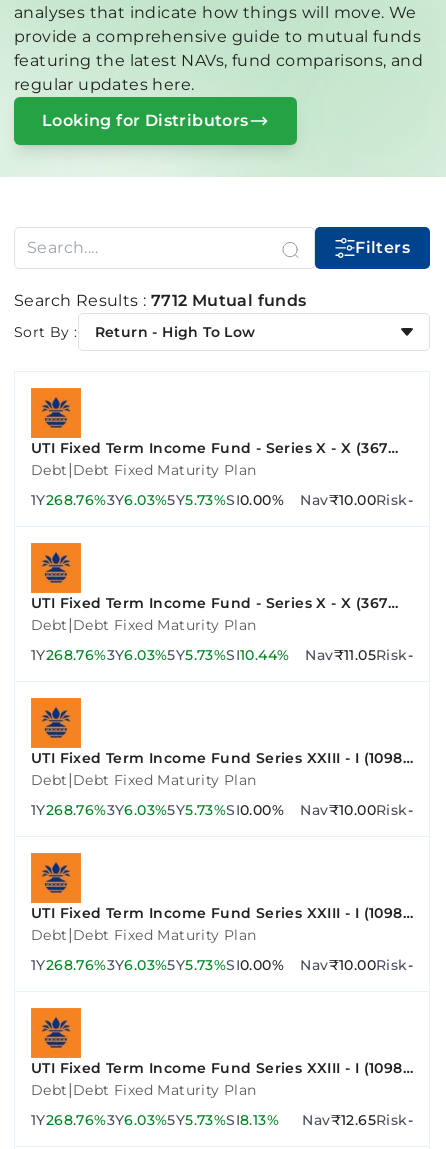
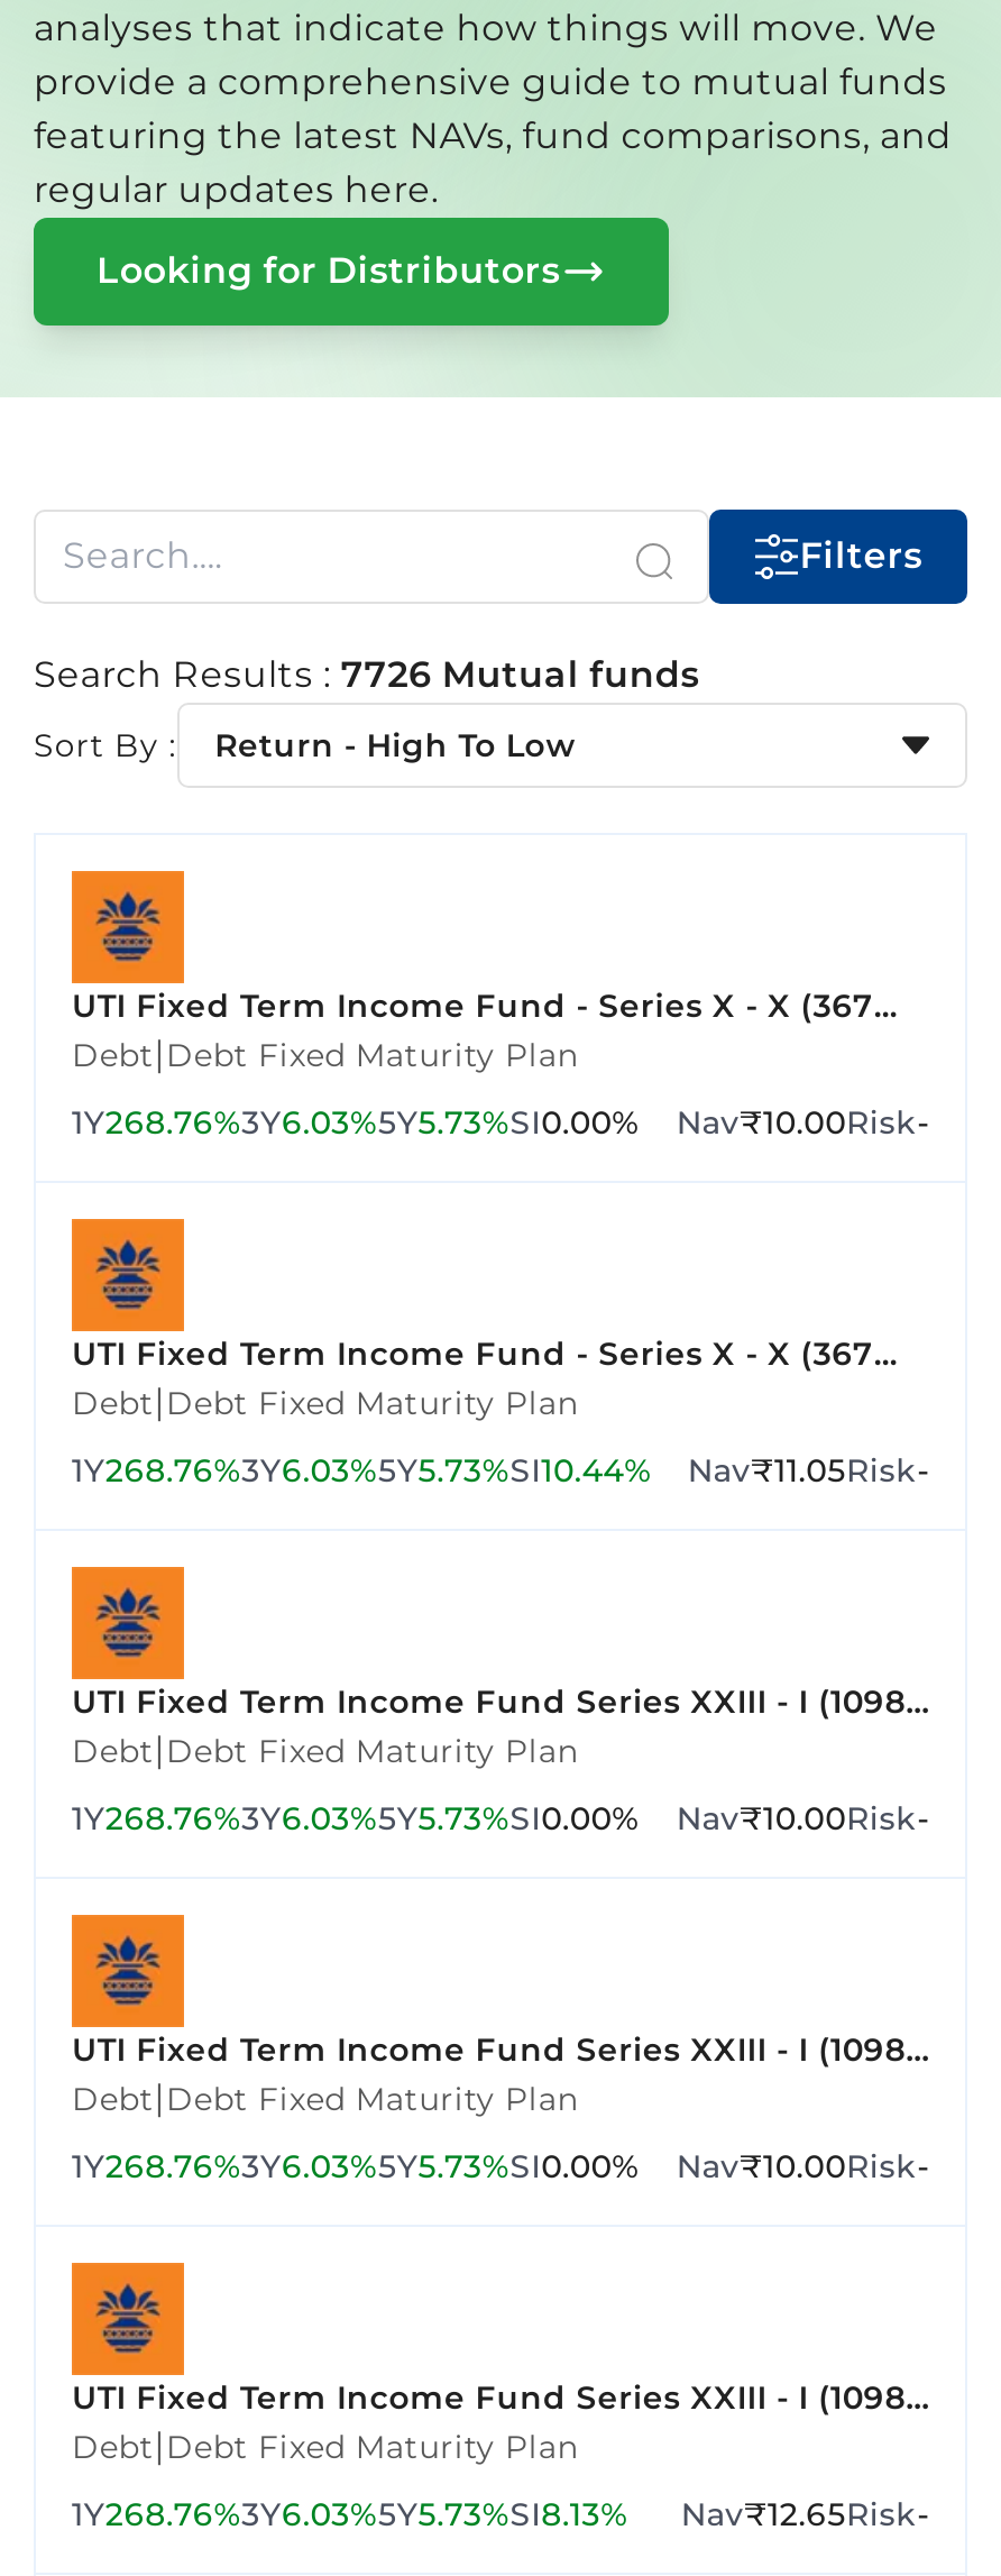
- Search Results : 7712 Mutual funds
+ Search Results : 7726 Mutual funds
